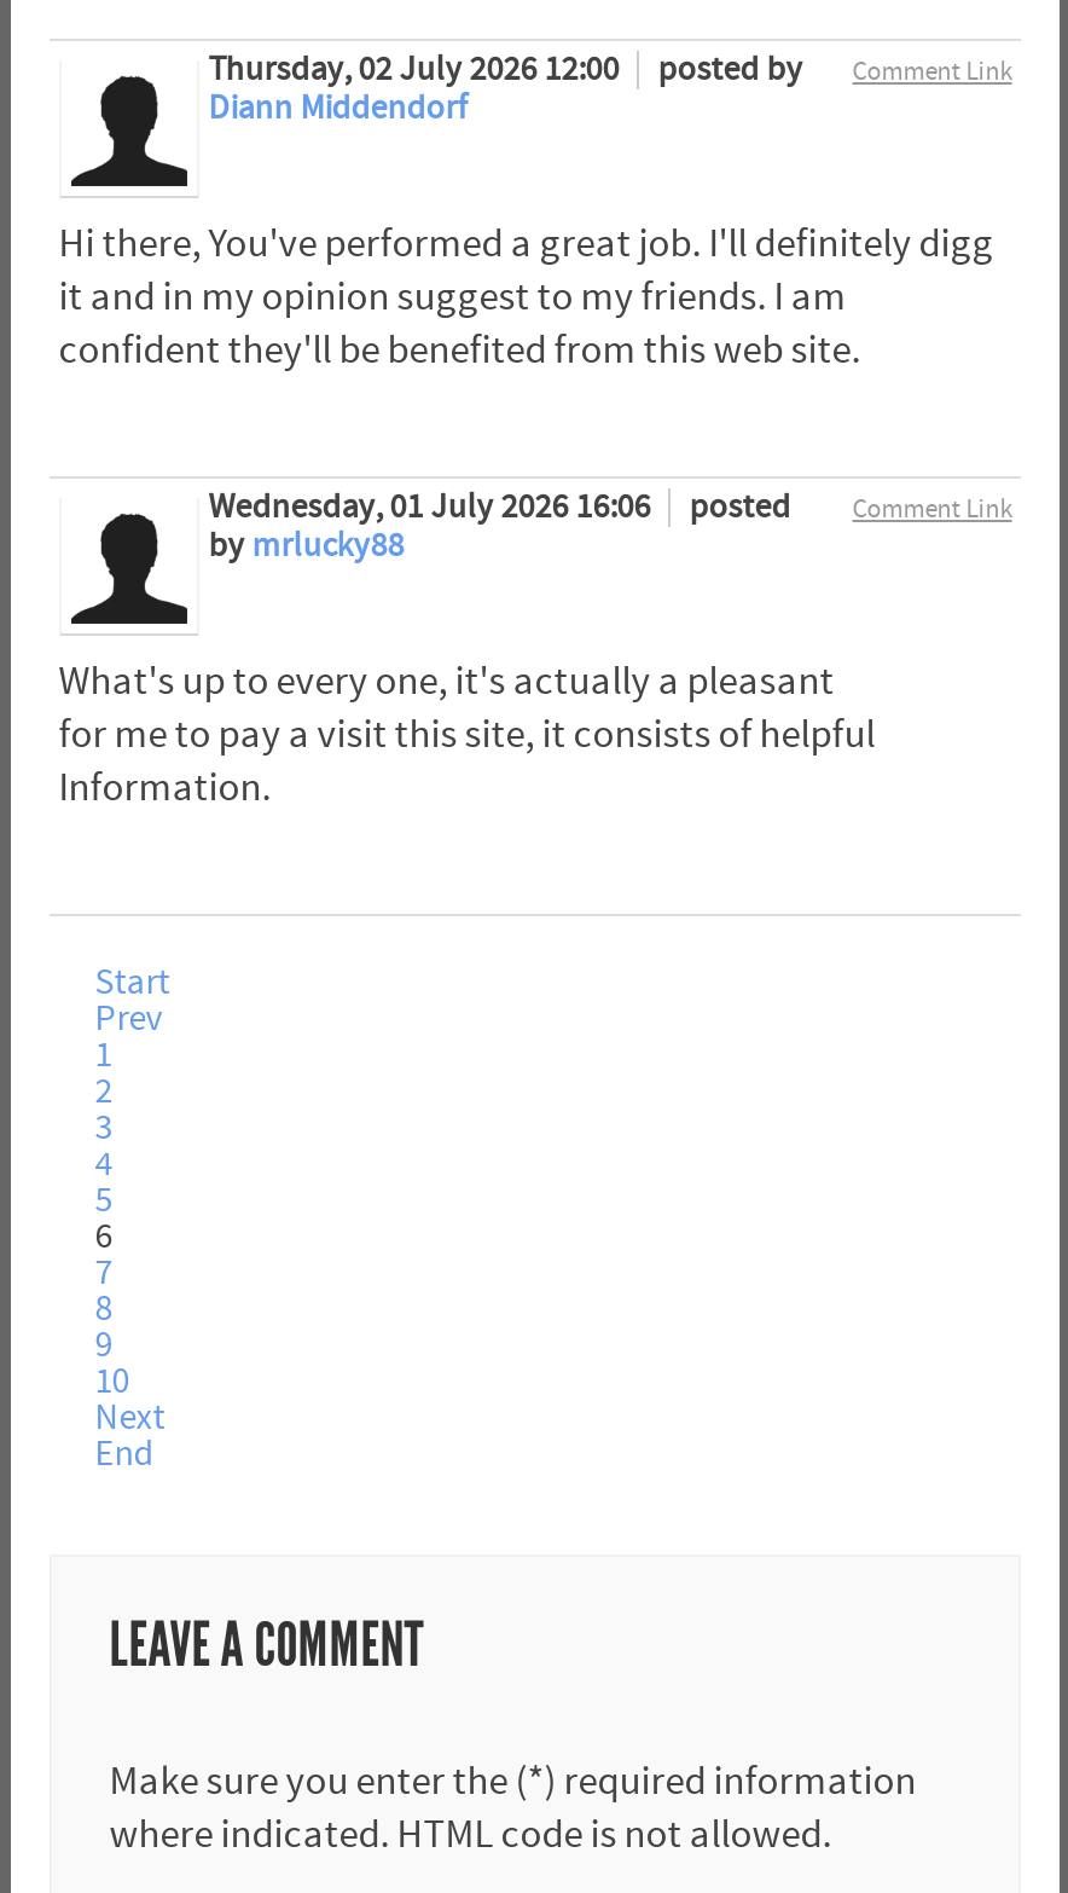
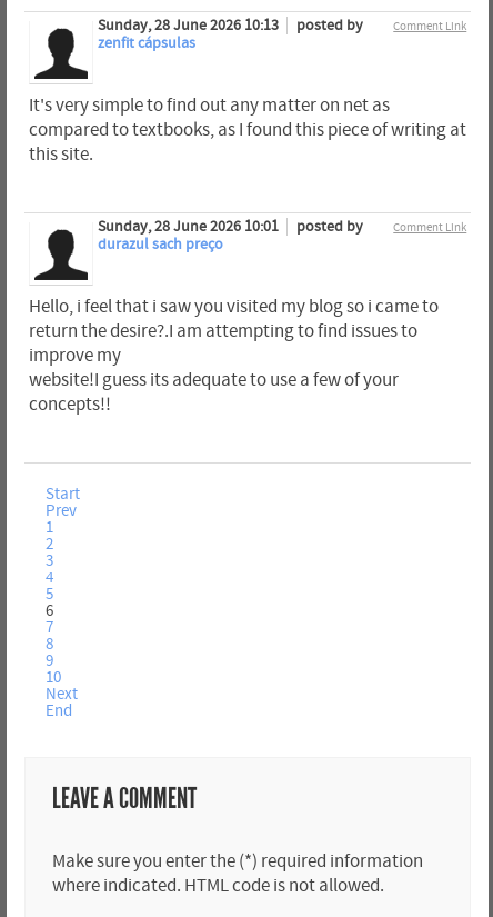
- Thursday, 02 July 2026 12:00
+ Sunday, 28 June 2026 10:13

- Diann Middendorf
+ zenfit cápsulas

- Hi there, You've performed a great job. I'll definitely digg
- it and in my opinion suggest to my friends. I am
- confident they'll be benefited from this web site.
+ It's very simple to find out any matter on net as
+ compared to textbooks, as I found this piece of writing at
+ this site.

- Wednesday, 01 July 2026 16:06
- posted
- by mrlucky88
+ Sunday, 28 June 2026 10:01
+ posted by
+ durazul sach preço

- What's up to every one, it's actually a pleasant
- for me to pay a visit this site, it consists of helpful
- Information.
+ Hello, i feel that i saw you visited my blog so i came to
+ return the desire?.I am attempting to find issues to
+ improve my
+ website!I guess its adequate to use a few of your
+ concepts!!
